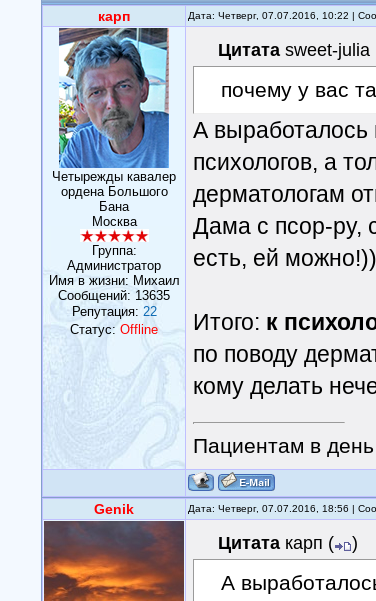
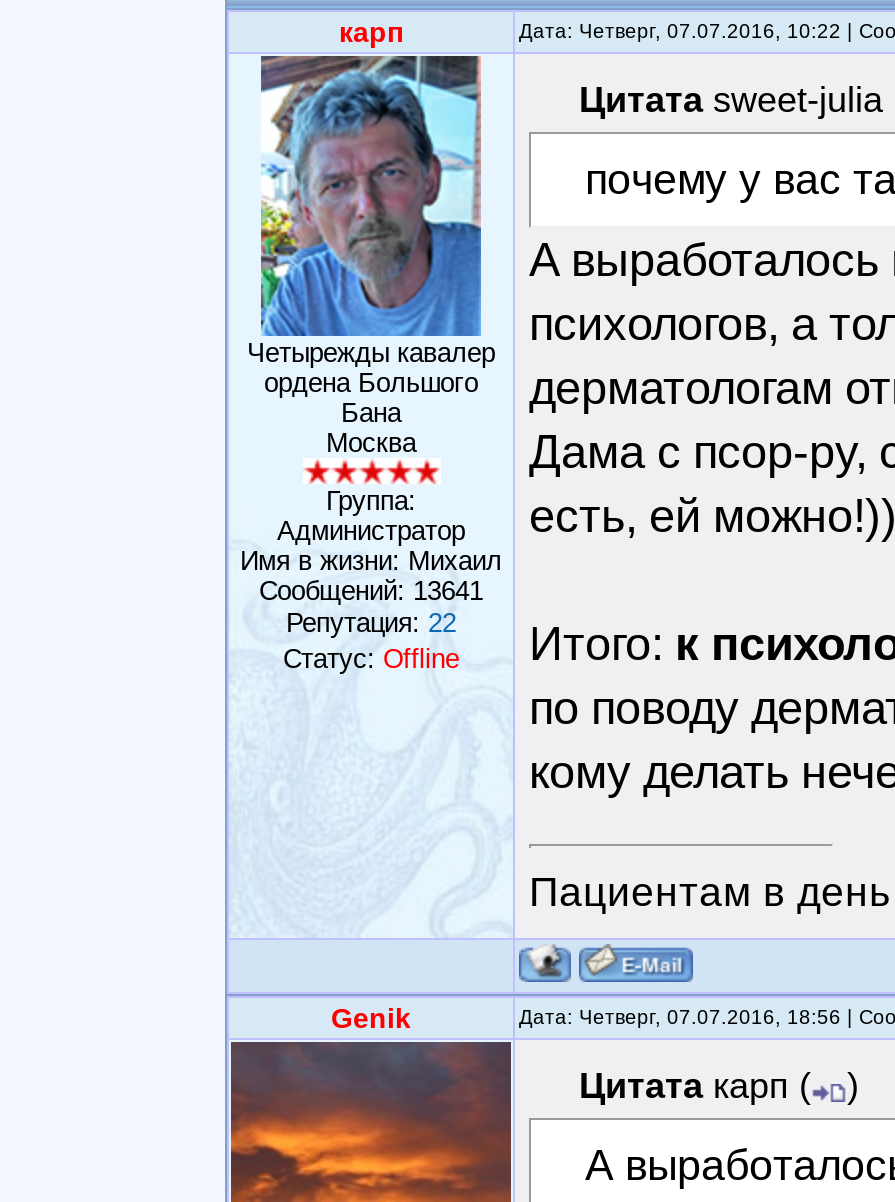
- Сообщений: 13635
+ Сообщений: 13641
